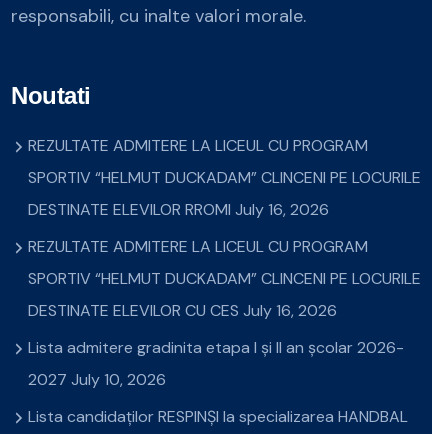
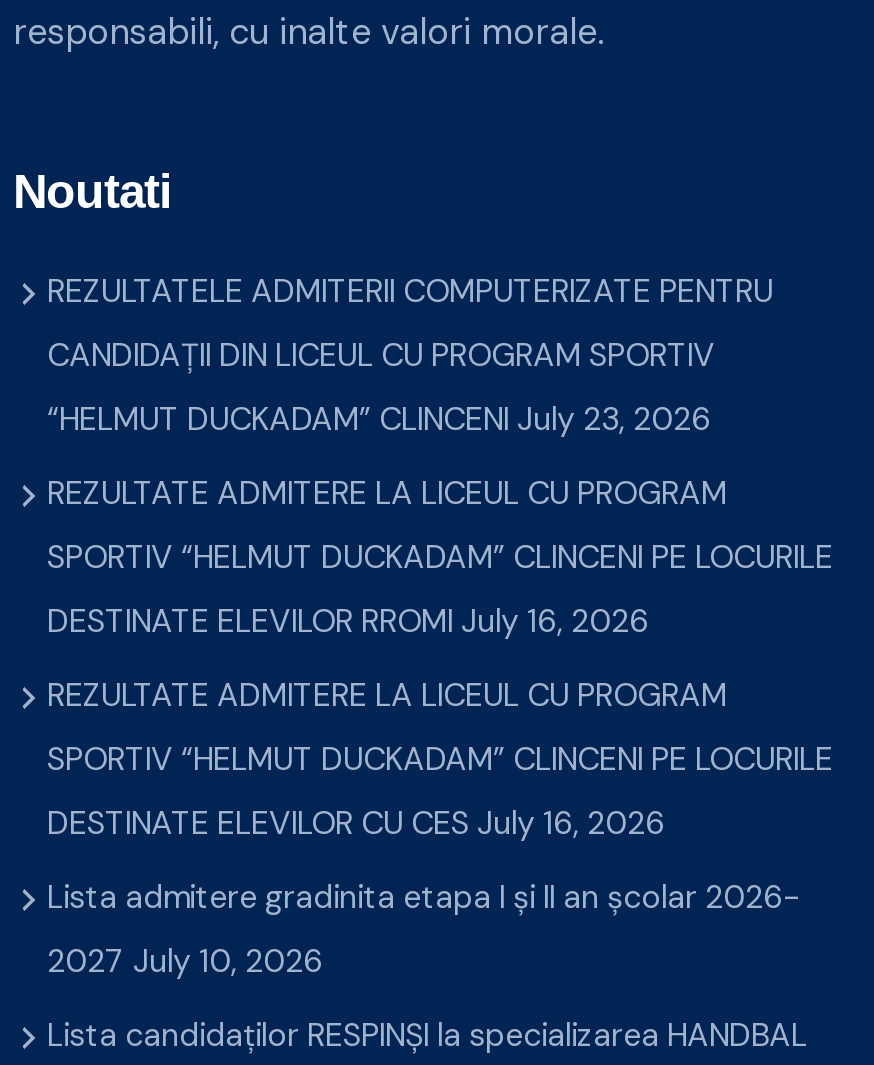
+ REZULTATELE ADMITERII COMPUTERIZATE PENTRU
+ CANDIDAȚII DIN LICEUL CU PROGRAM SPORTIV
+ “HELMUT DUCKADAM” CLINCENI July 23, 2026
